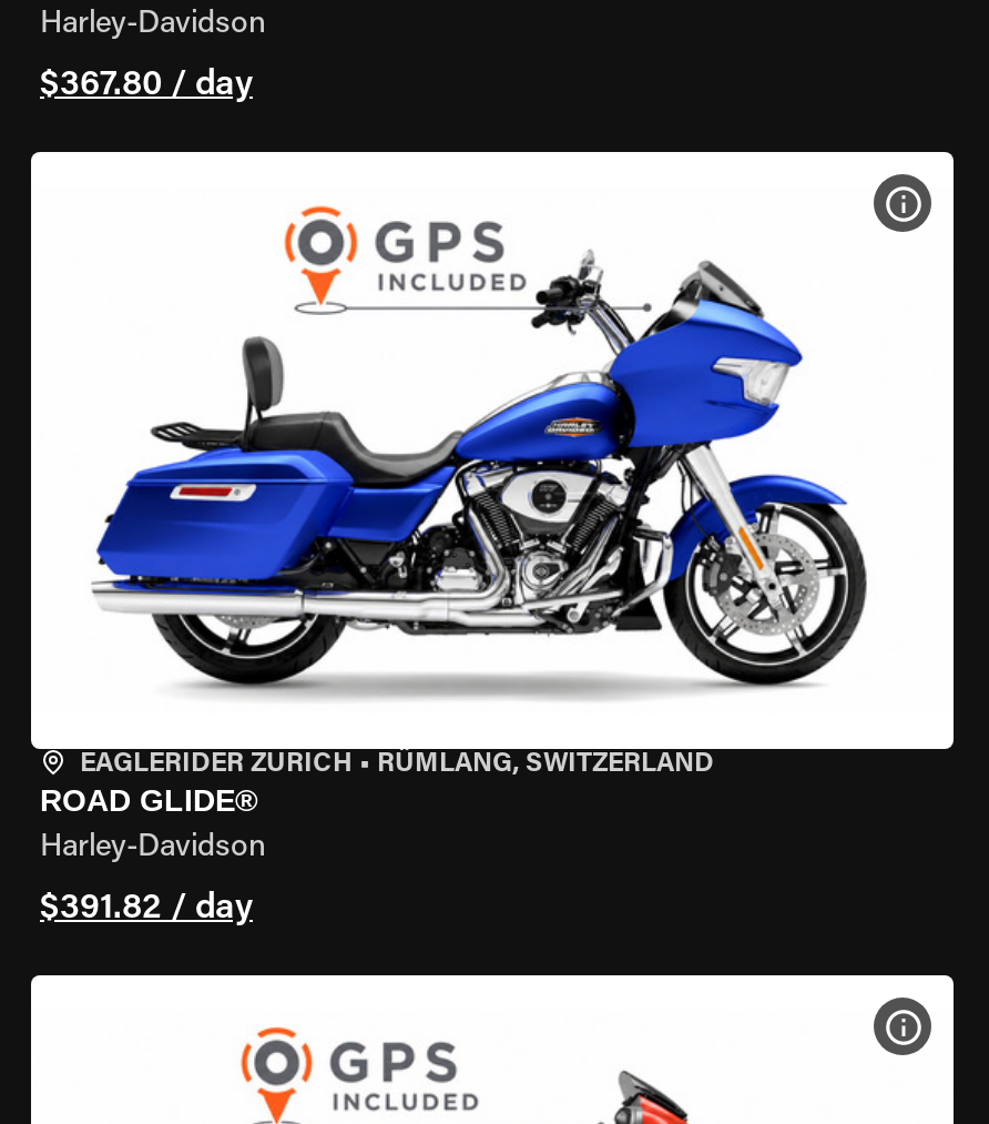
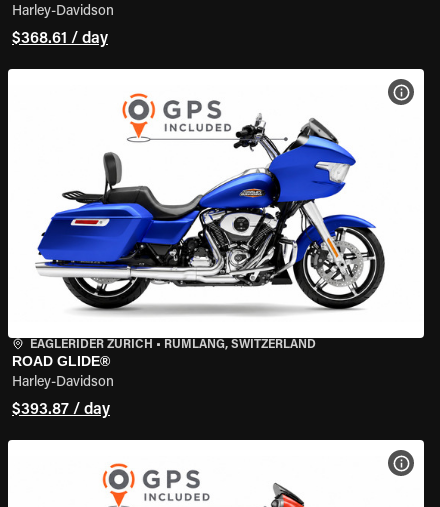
- $367.80 / day
+ $368.61 / day

- $391.82 / day
+ $393.87 / day
